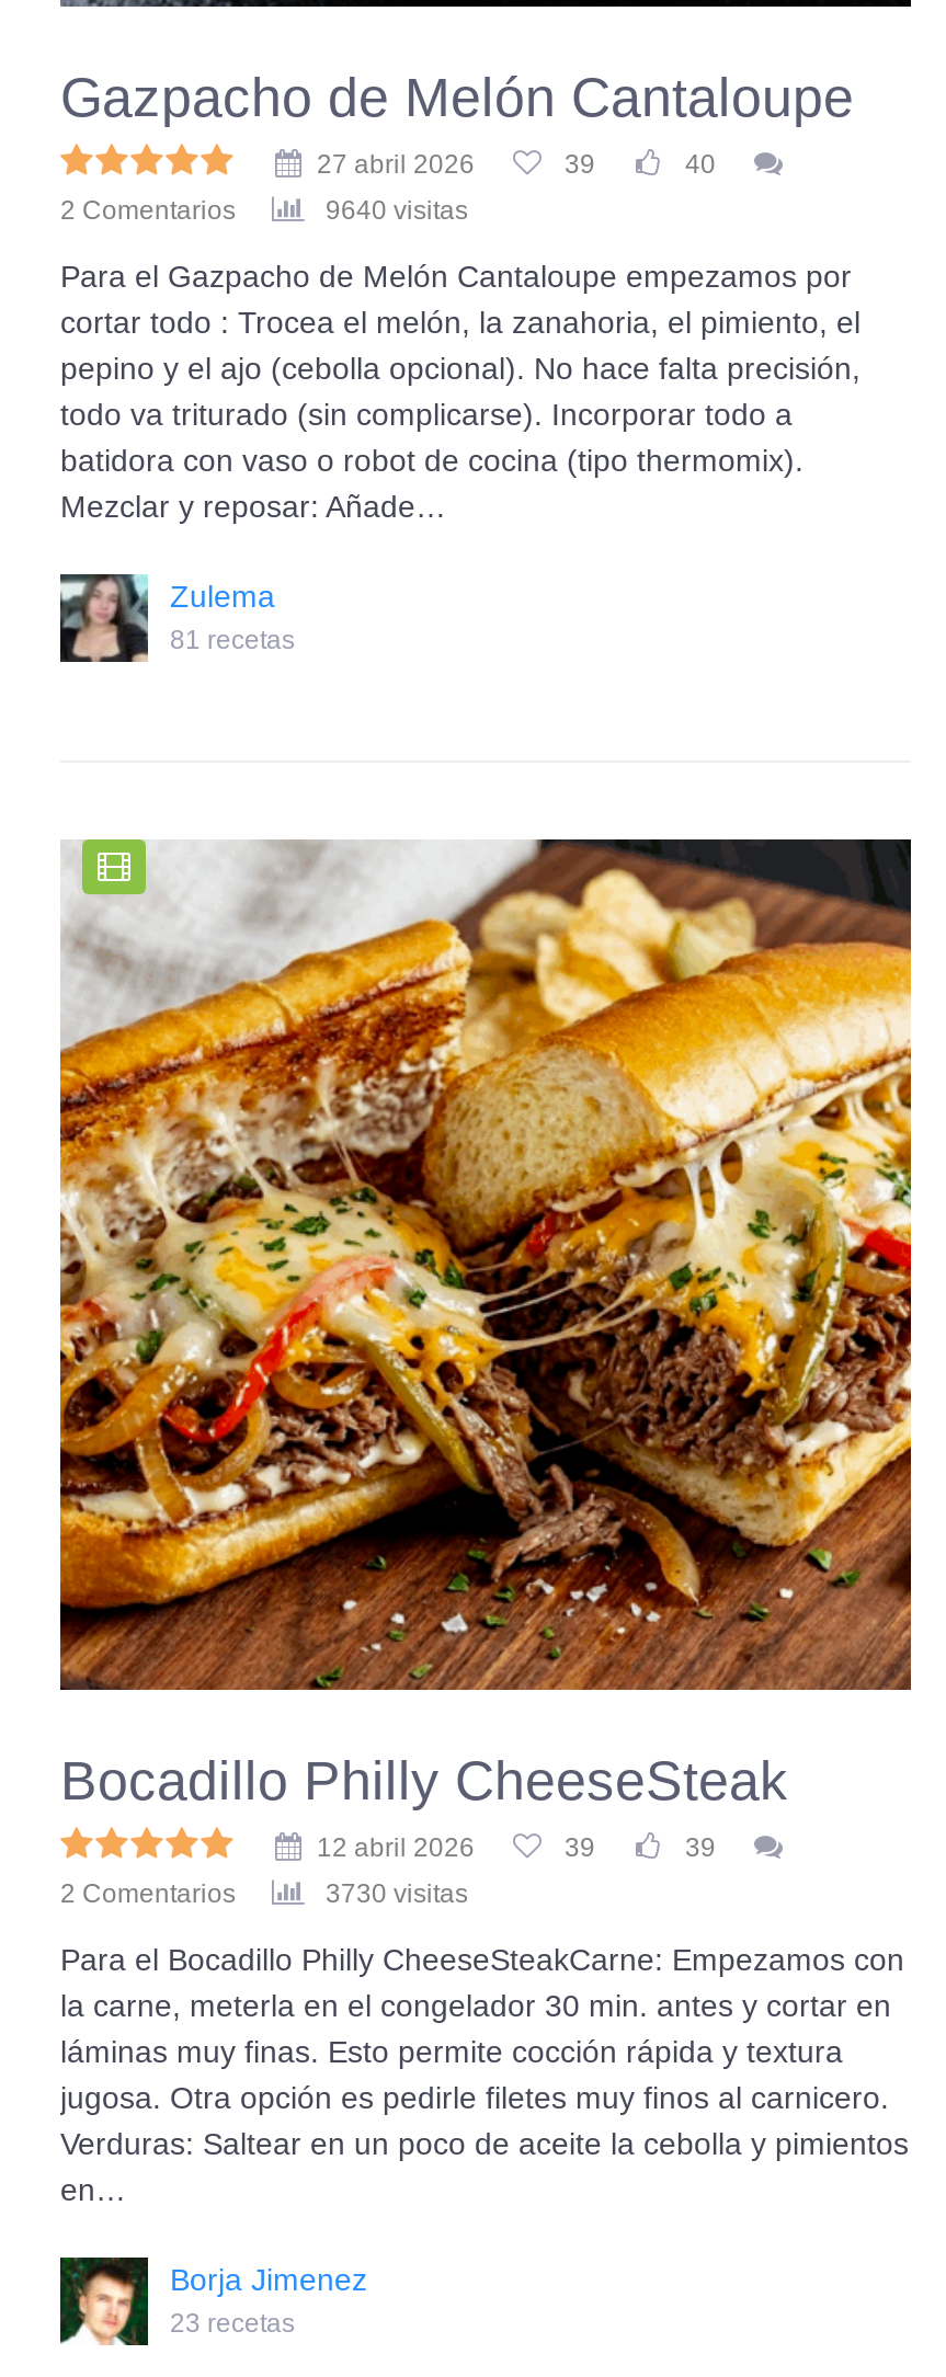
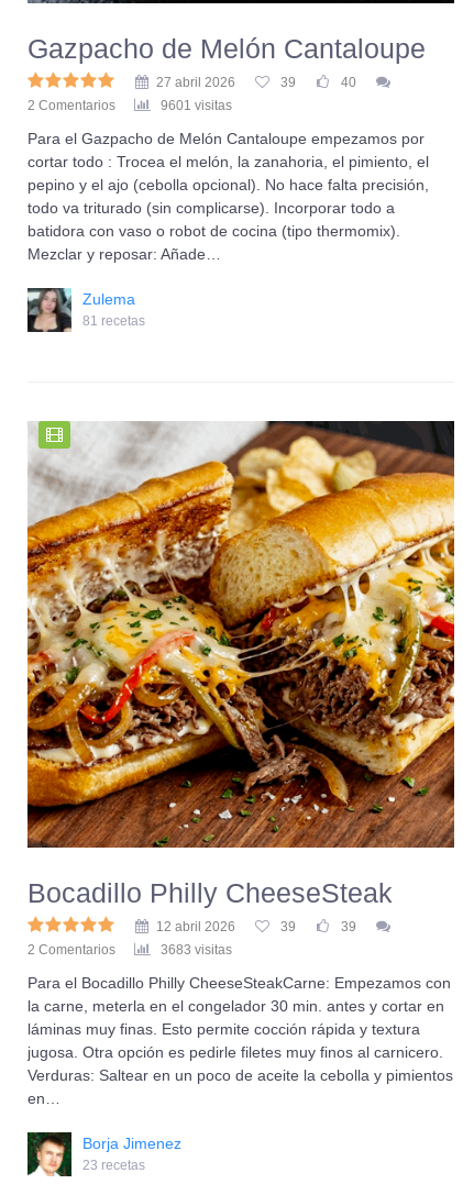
- 9640 visitas
+ 9601 visitas

- 3730 visitas
+ 3683 visitas
